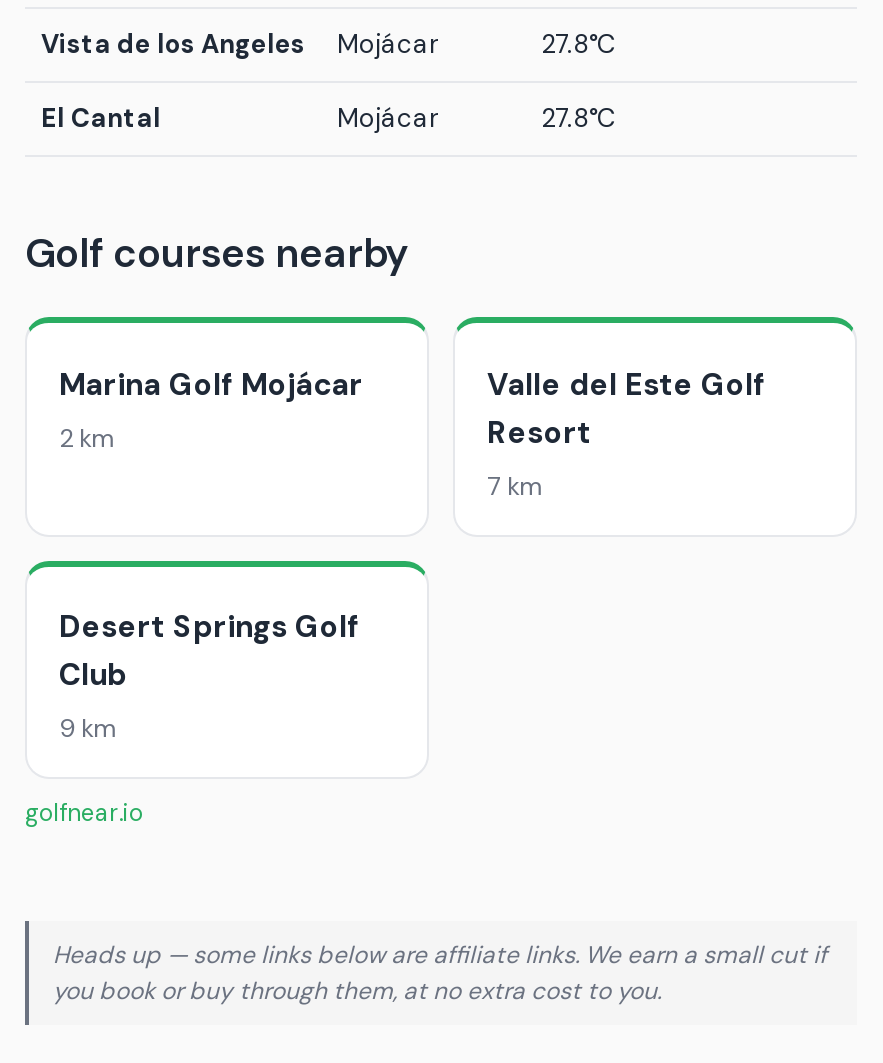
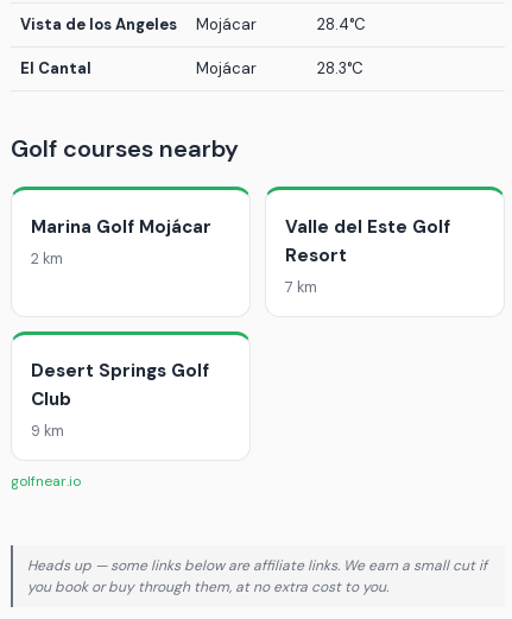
- 27.8°C
+ 28.4°C

- 27.8°C
+ 28.3°C
